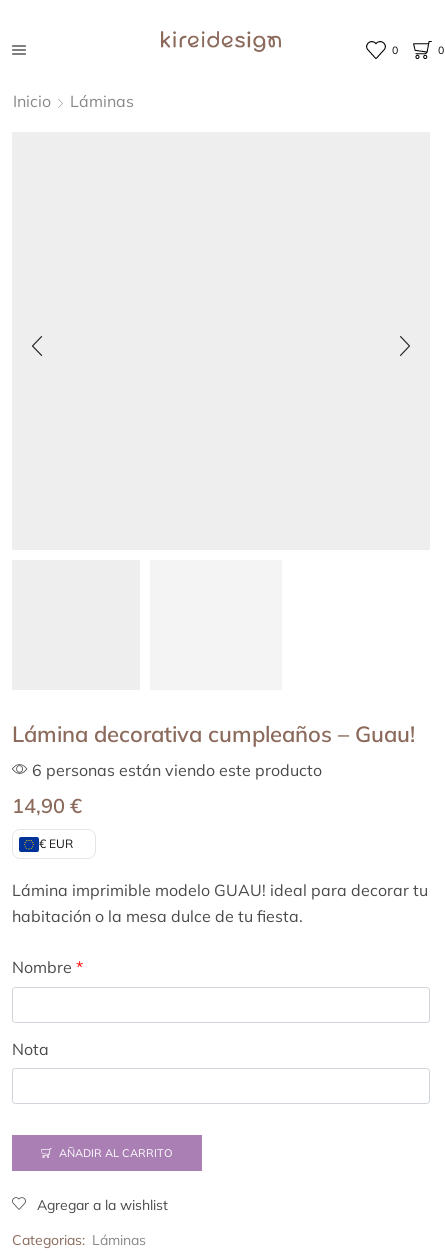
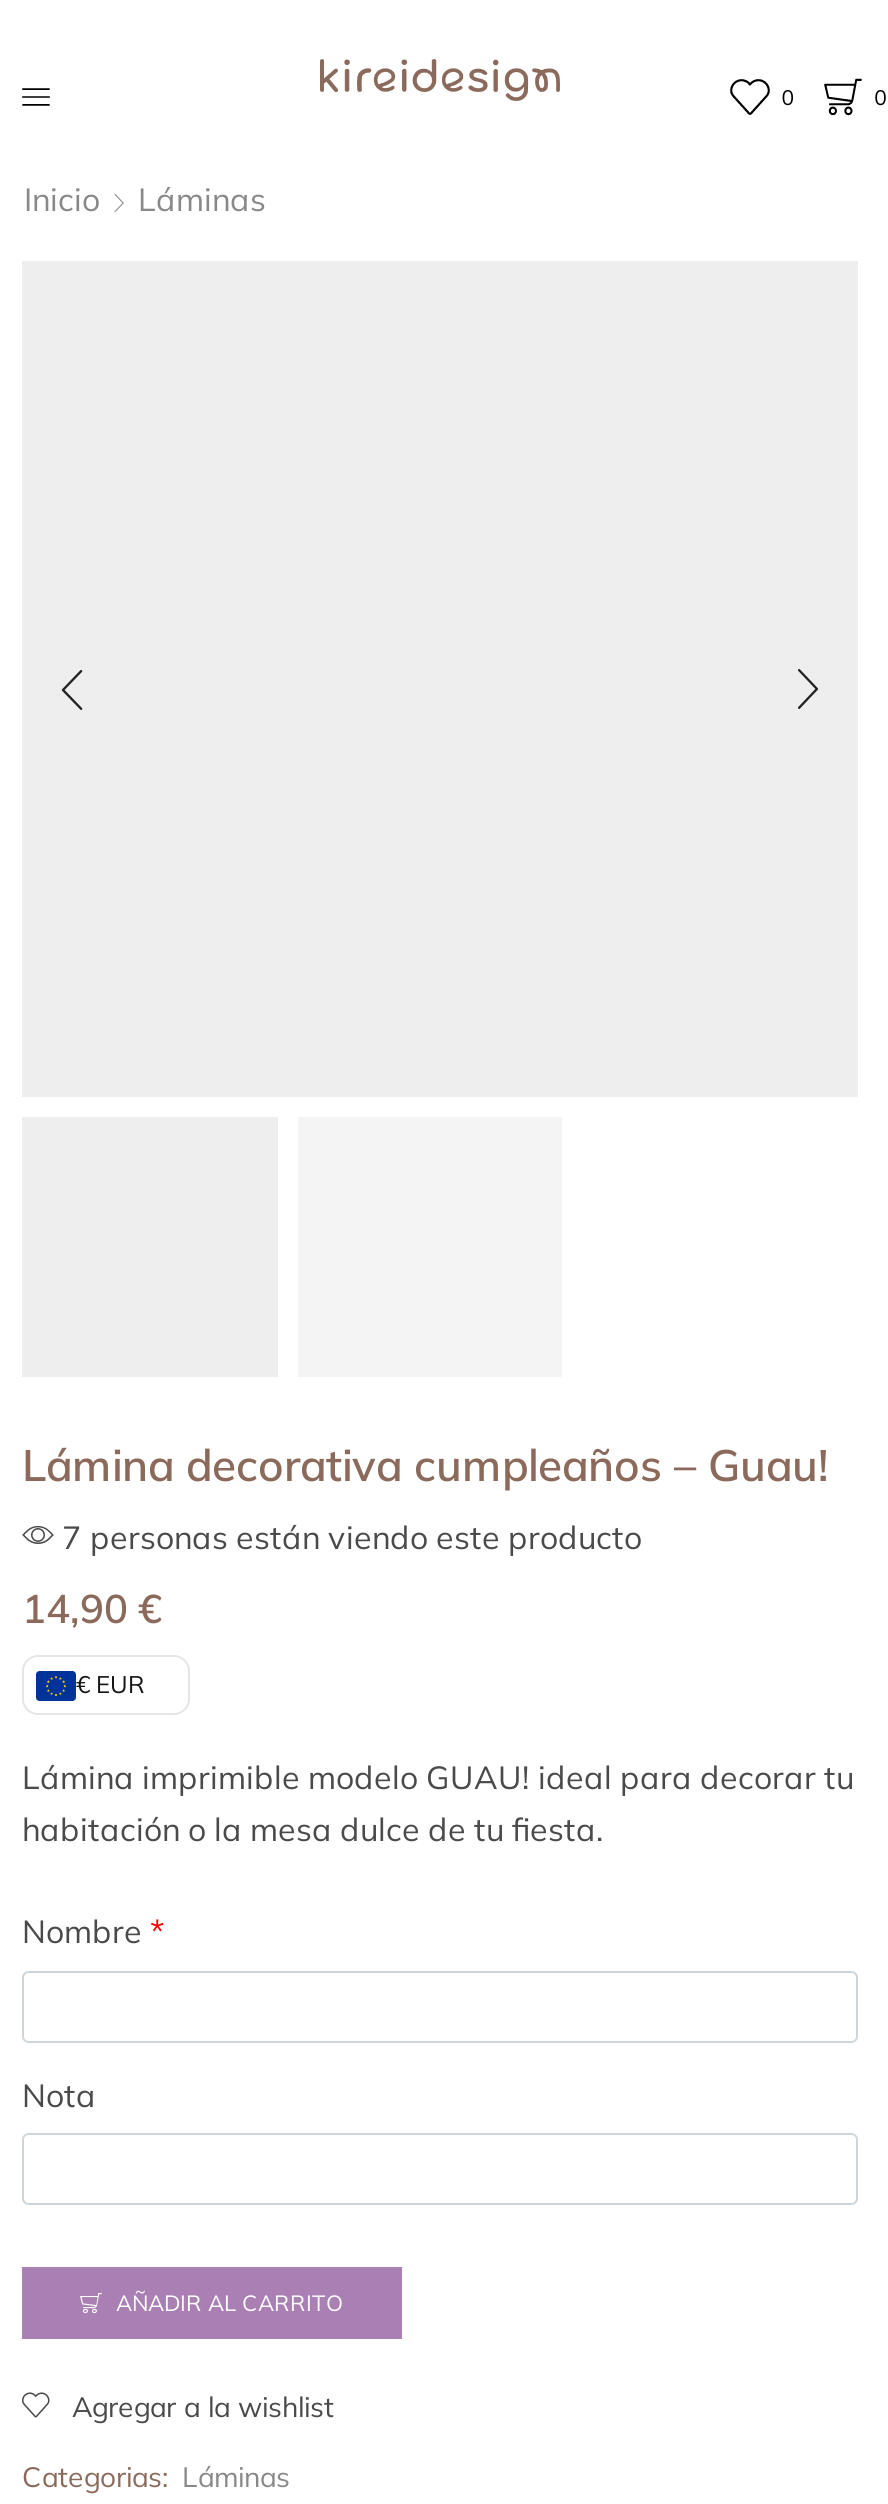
- 6 personas están viendo este producto
+ 7 personas están viendo este producto
